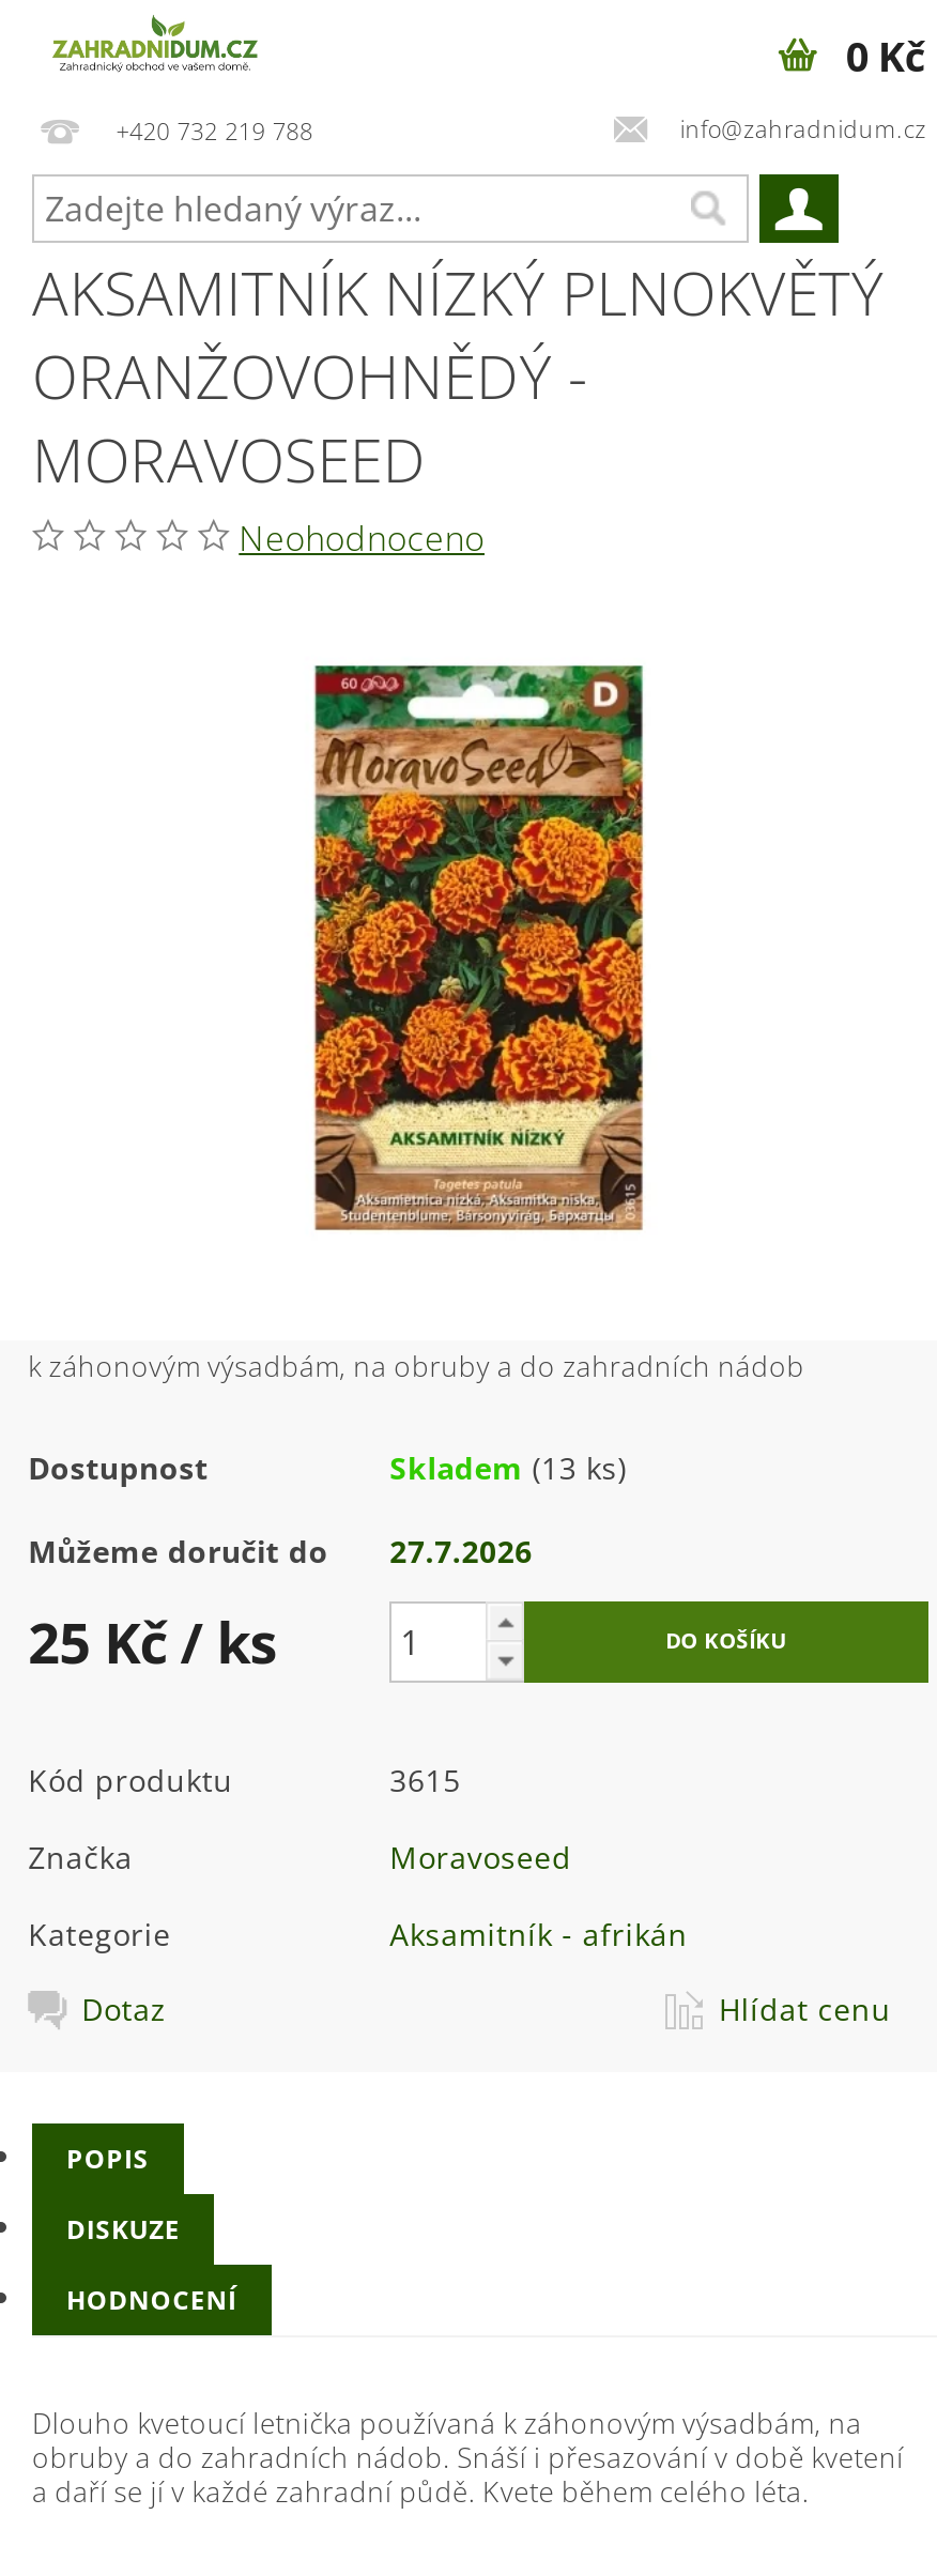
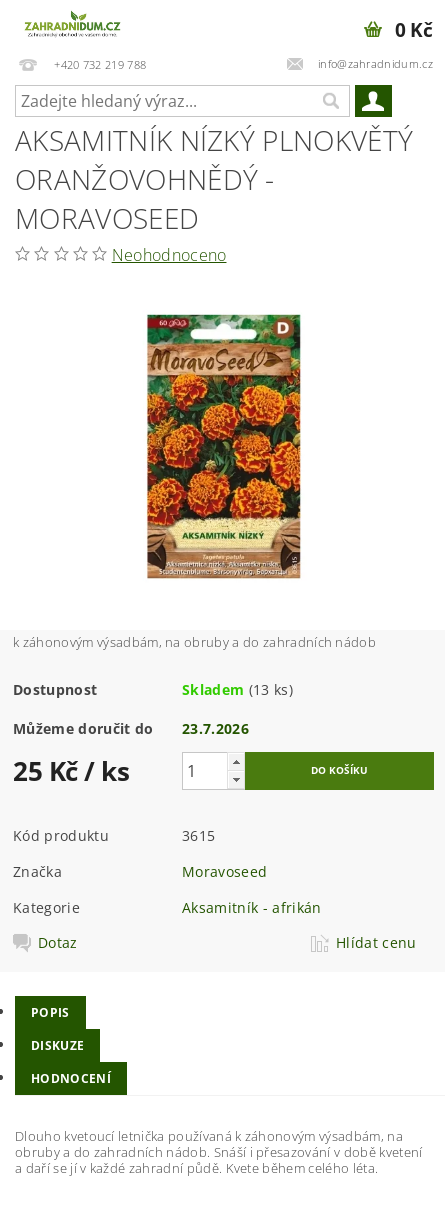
- Můžeme doručit do 27.7.2026
+ Můžeme doručit do 23.7.2026
